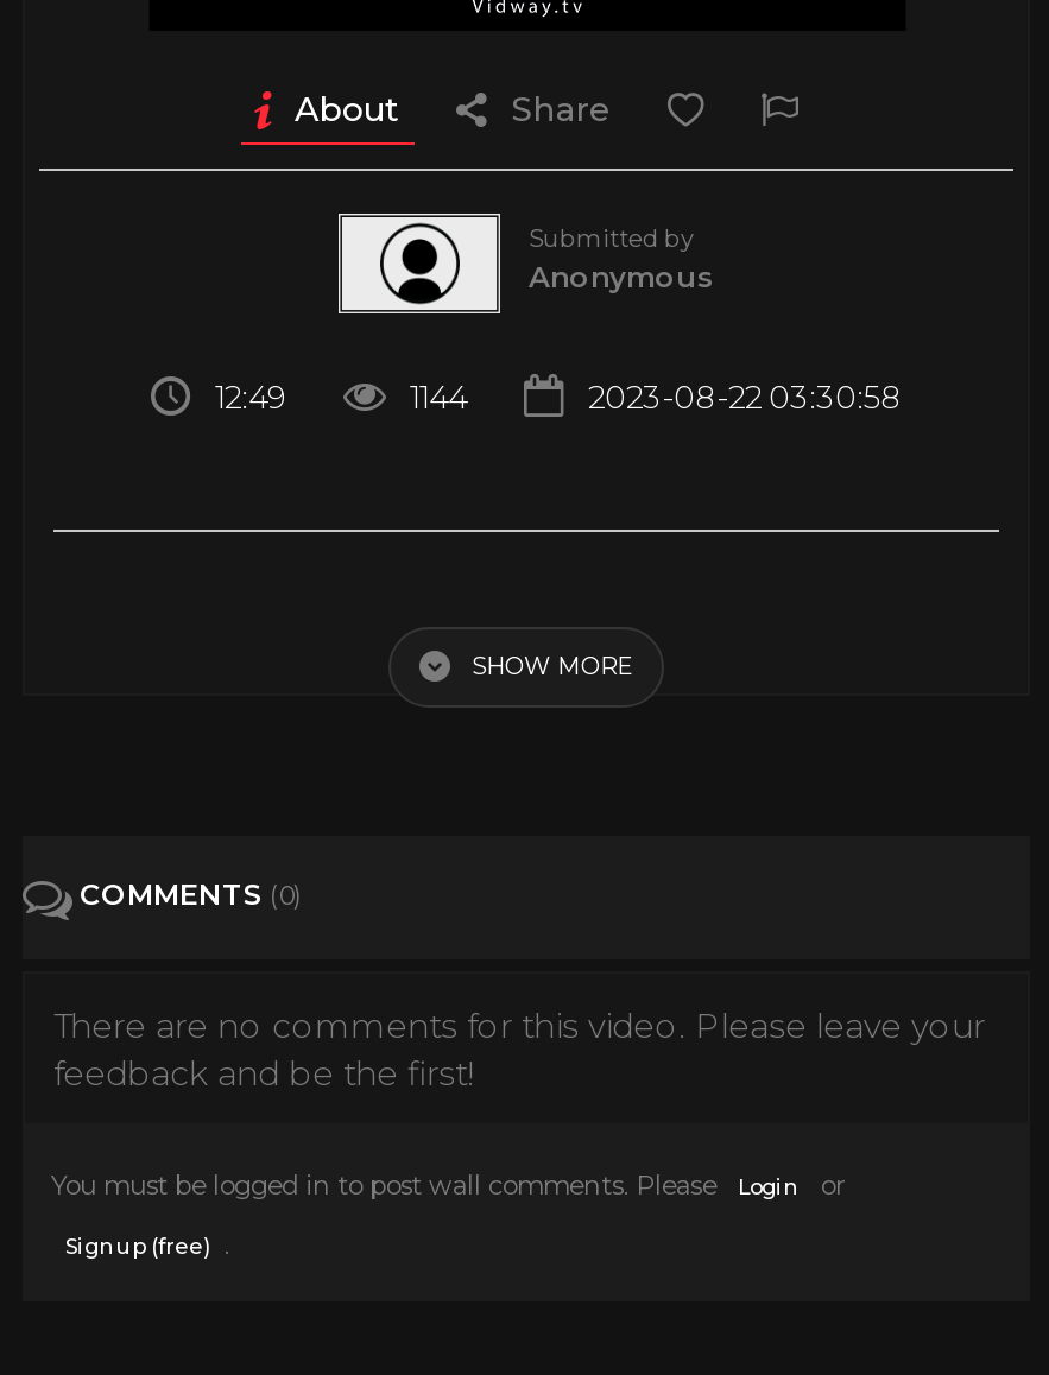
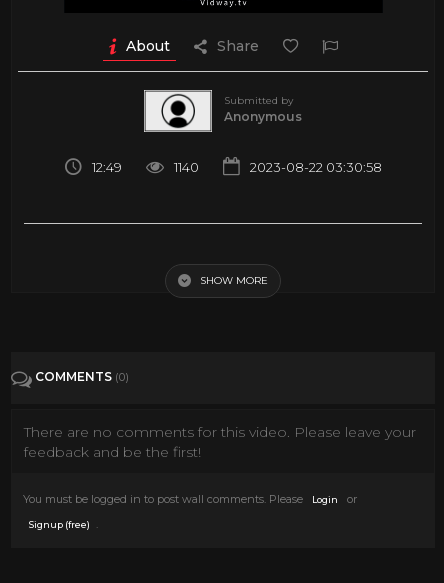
- 1144
+ 1140
